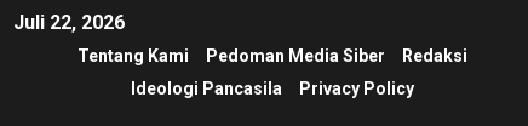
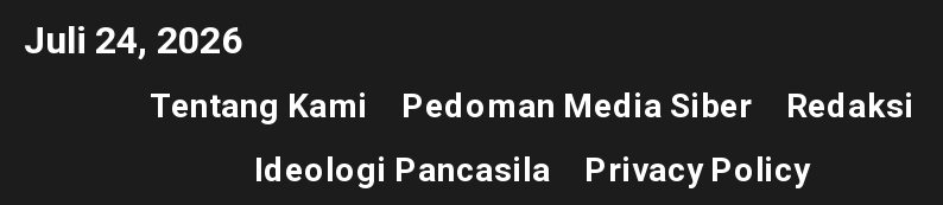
- Juli 22, 2026
+ Juli 24, 2026
